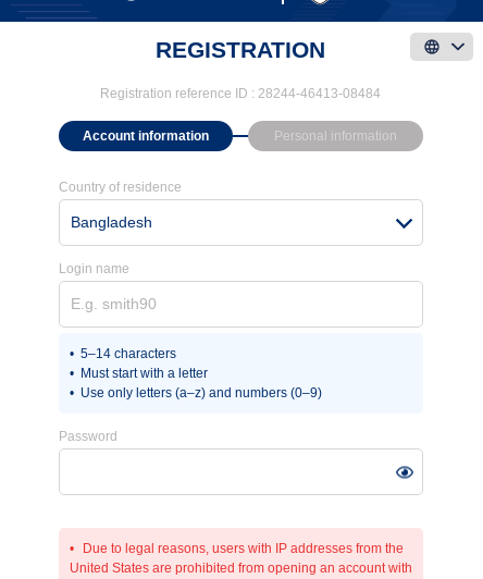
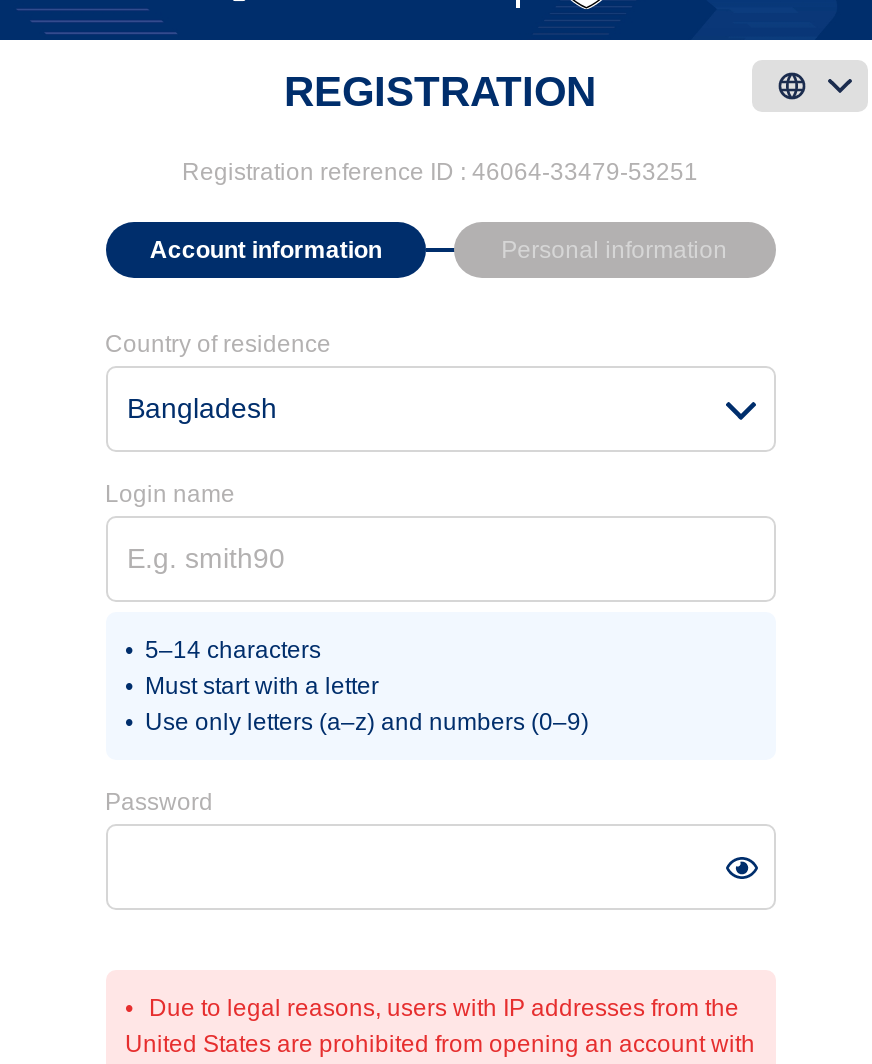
- Registration reference ID : 28244-46413-08484
+ Registration reference ID : 46064-33479-53251
